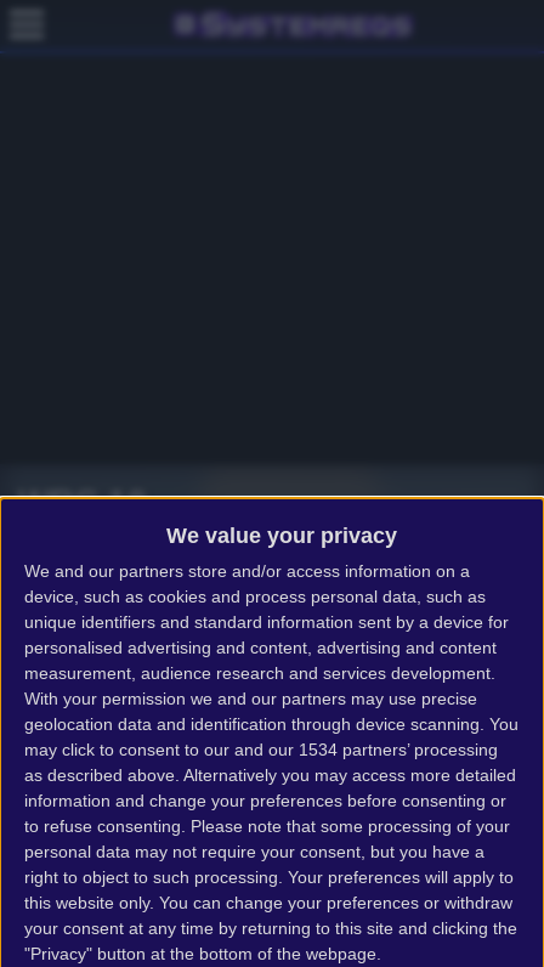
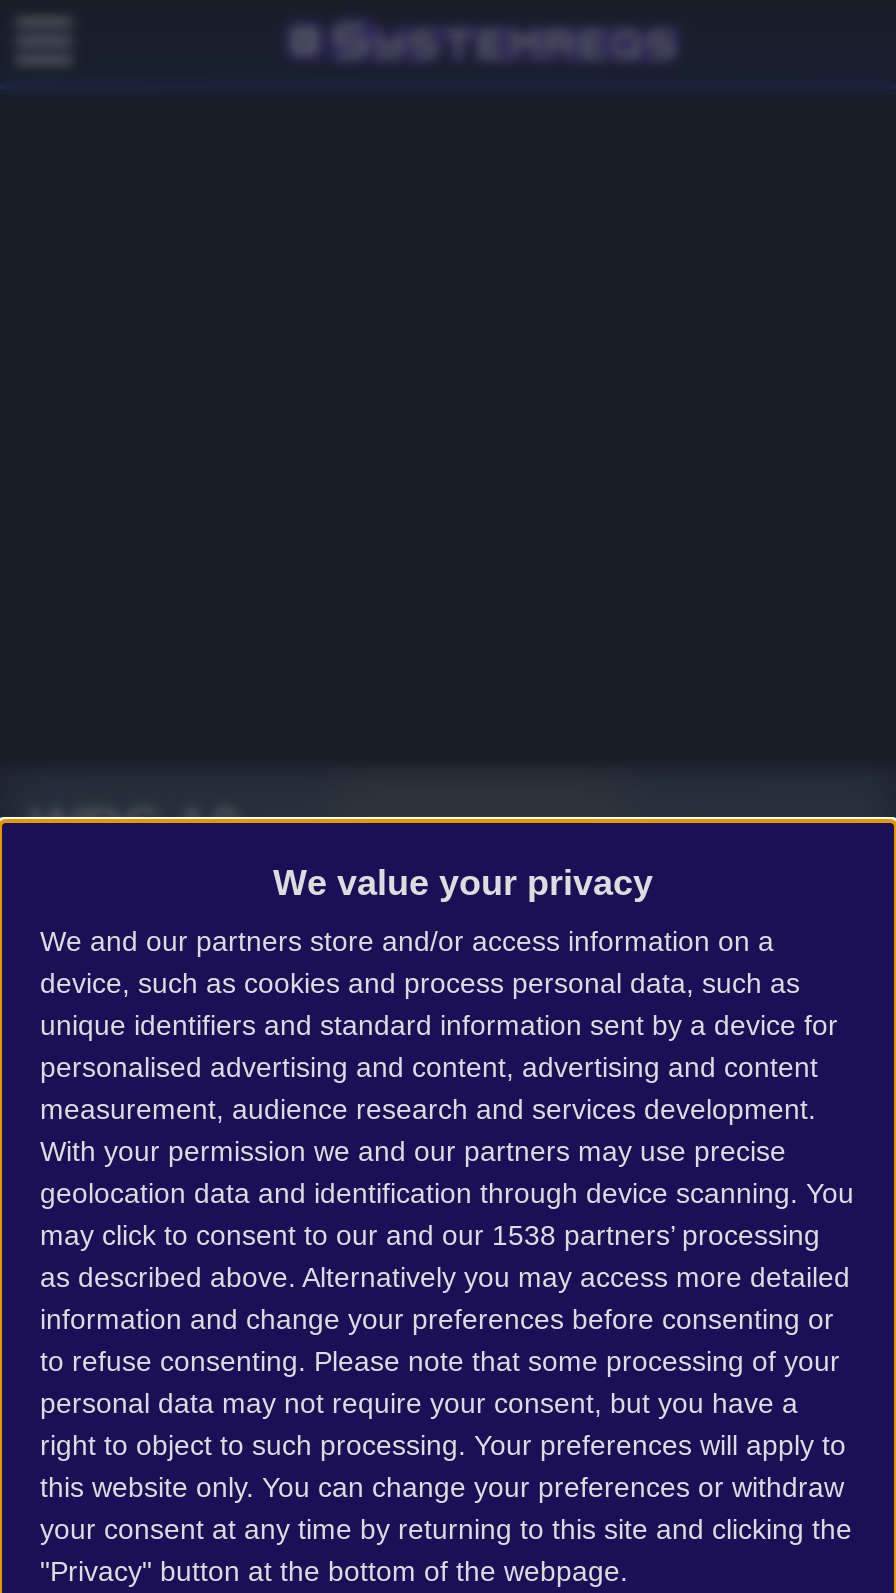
- may click to consent to our and our 1534 partners’ processing
+ may click to consent to our and our 1538 partners’ processing
